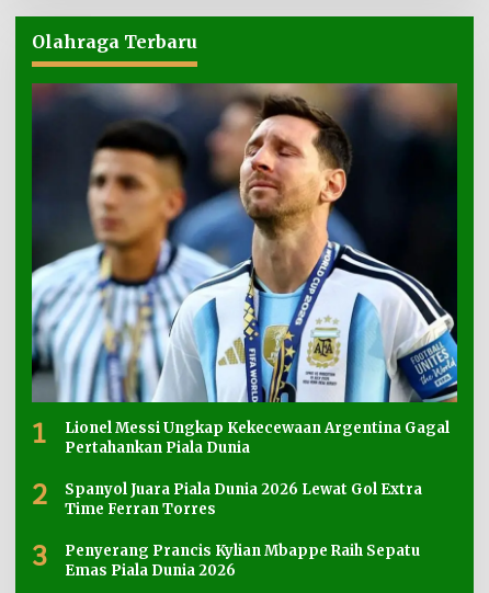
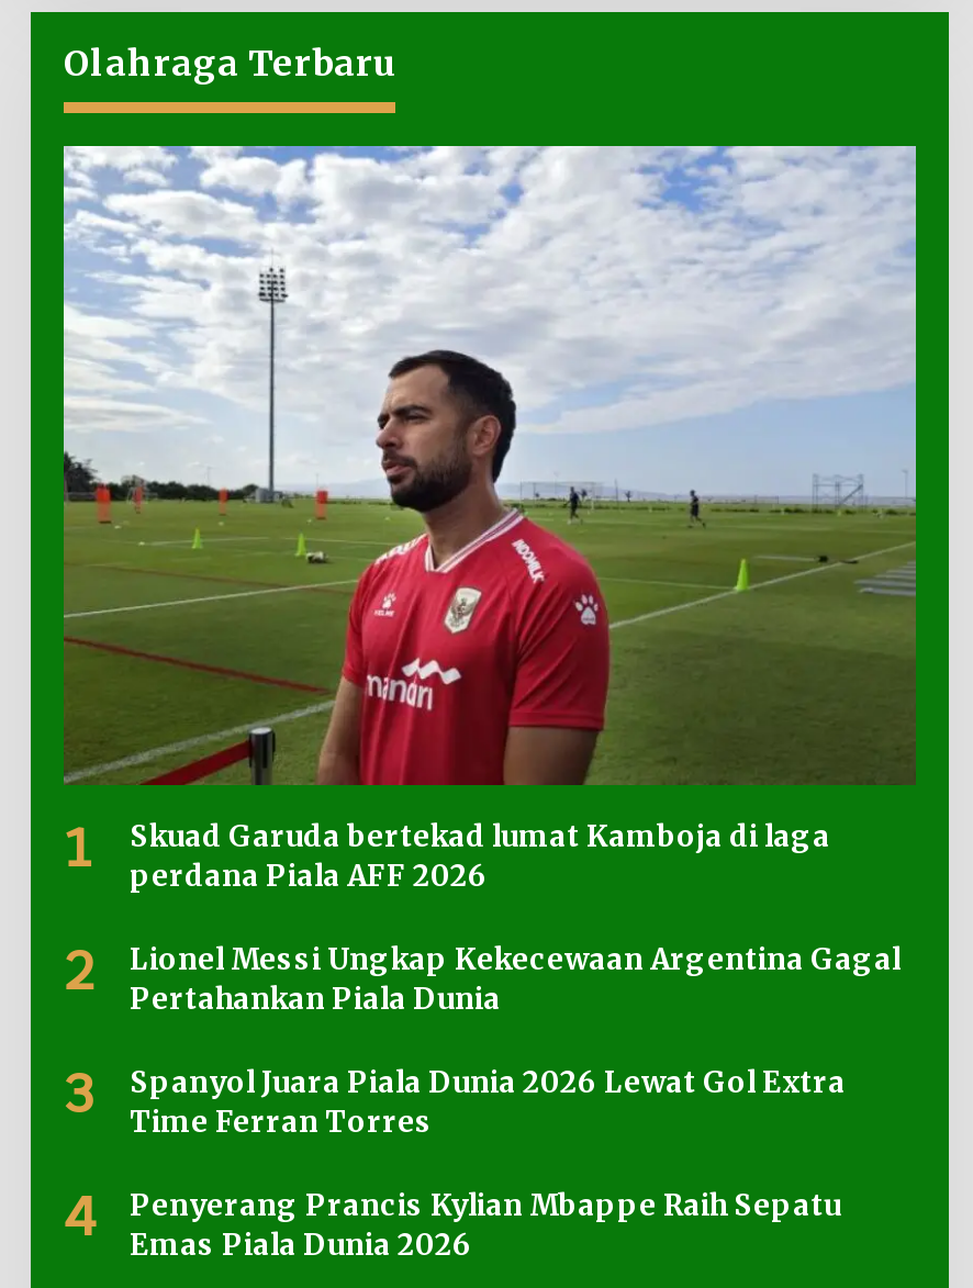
- [image]
+ [image]

+ Skuad Garuda bertekad lumat Kamboja di laga
+ perdana Piala AFF 2026
+ 2

- 2 Spanyol Juara Piala Dunia 2026 Lewat Gol Extra Time Ferran Torres
+ 3 Spanyol Juara Piala Dunia 2026 Lewat Gol Extra Time Ferran Torres

- 3 Penyerang Prancis Kylian Mbappe Raih Sepatu Emas Piala Dunia 2026
+ 4 Penyerang Prancis Kylian Mbappe Raih Sepatu Emas Piala Dunia 2026
